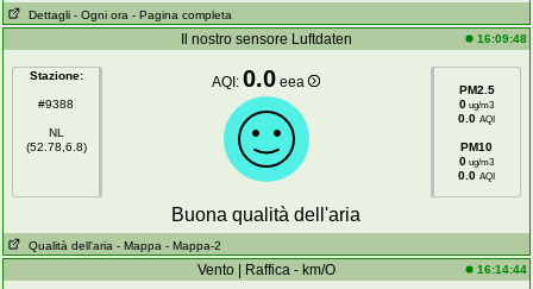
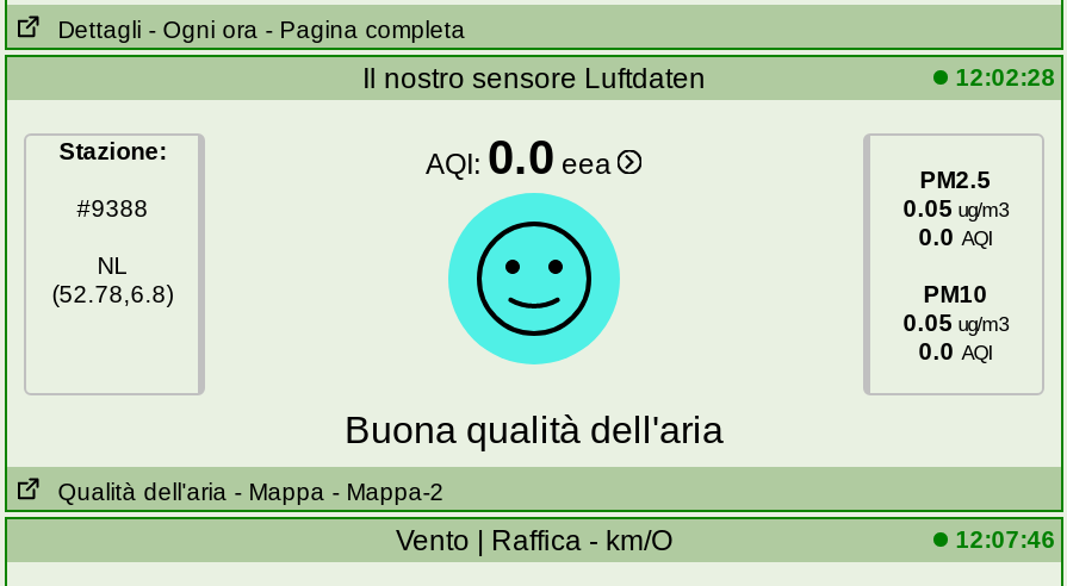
- 16:09:48
+ 12:02:28

- 0 ug/m3
+ 0.05 ug/m3

- 0 ug/m3
+ 0.05 ug/m3

- 16:14:44
+ 12:07:46
